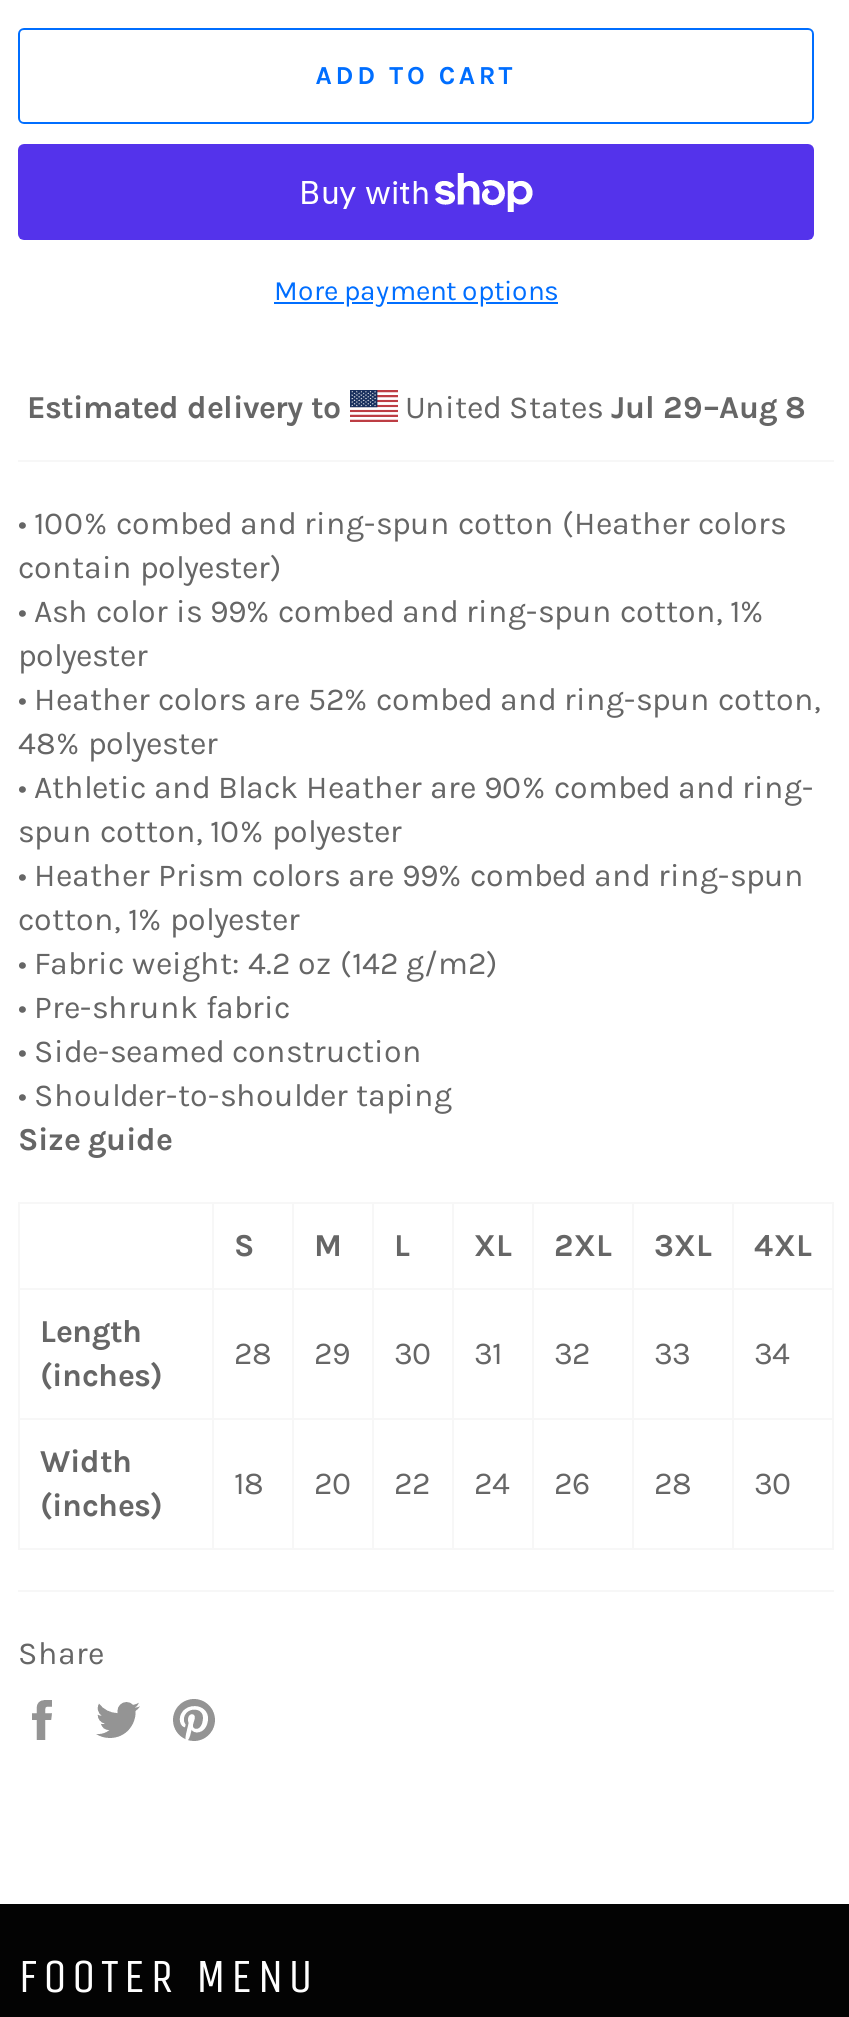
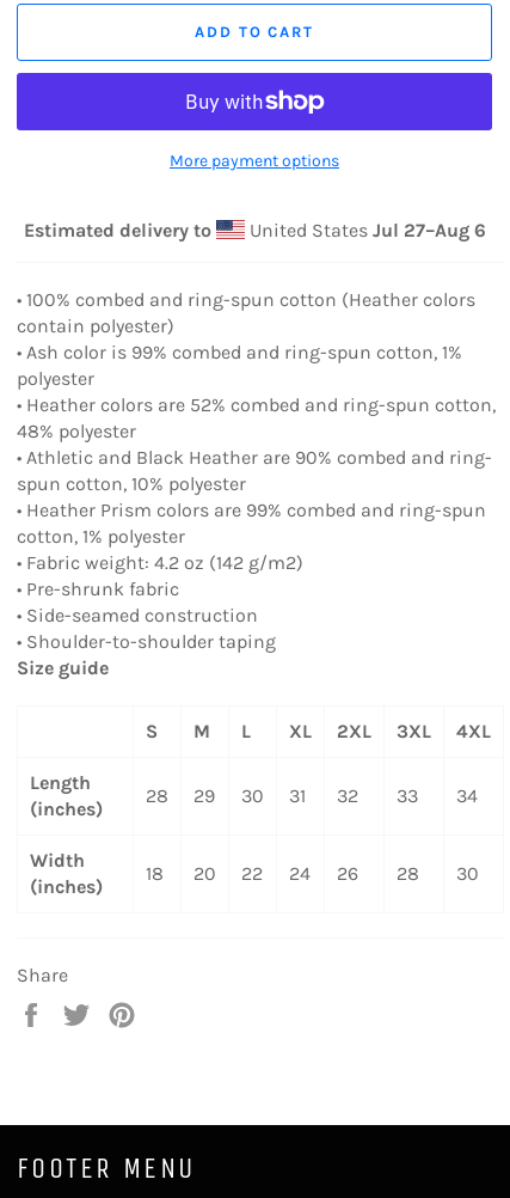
- United States Jul 29–Aug 8
+ United States Jul 27–Aug 6
